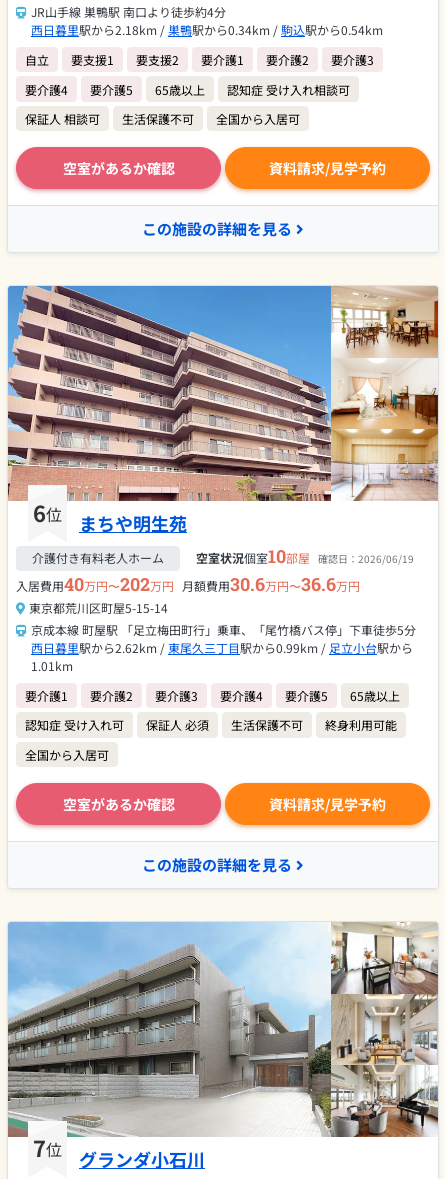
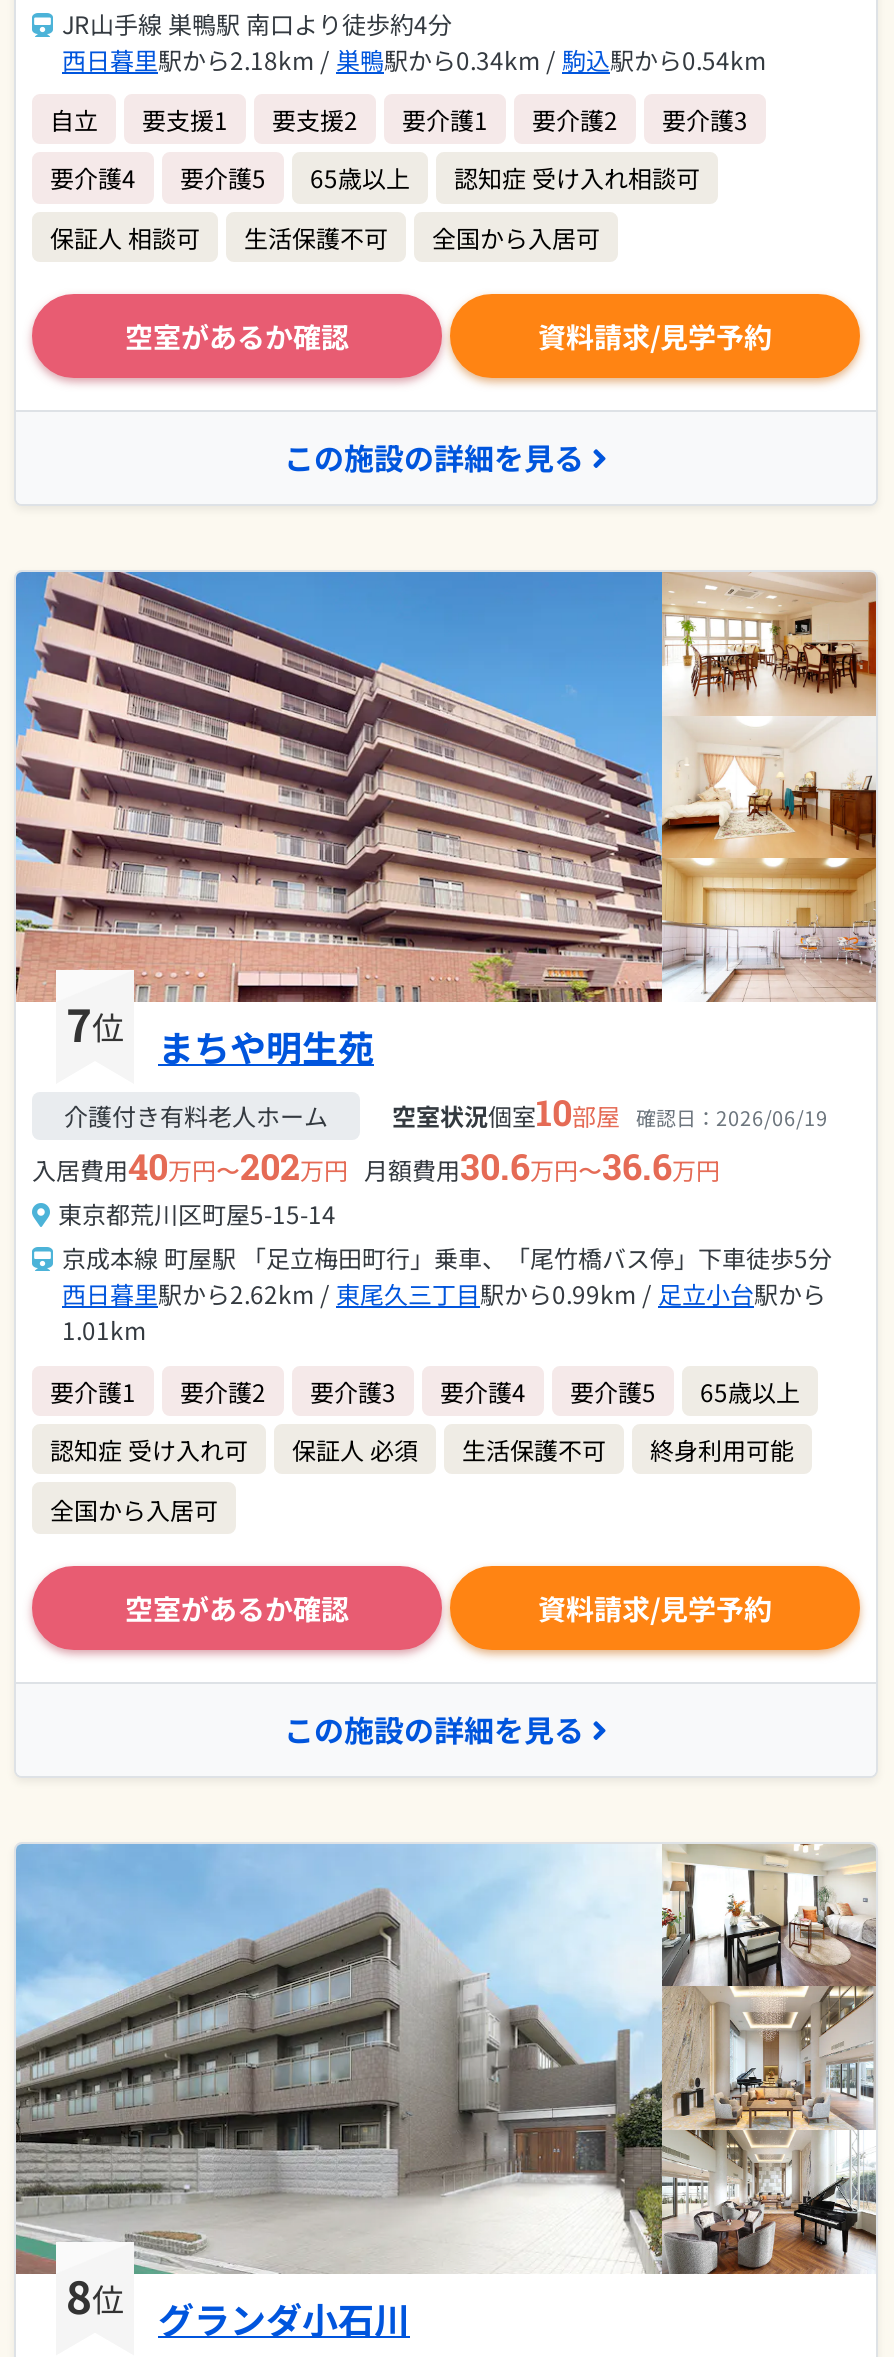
- 6位 まちや明生苑
+ 7位 まちや明生苑

- 7位 グランダ小石川
+ 8位 グランダ小石川
